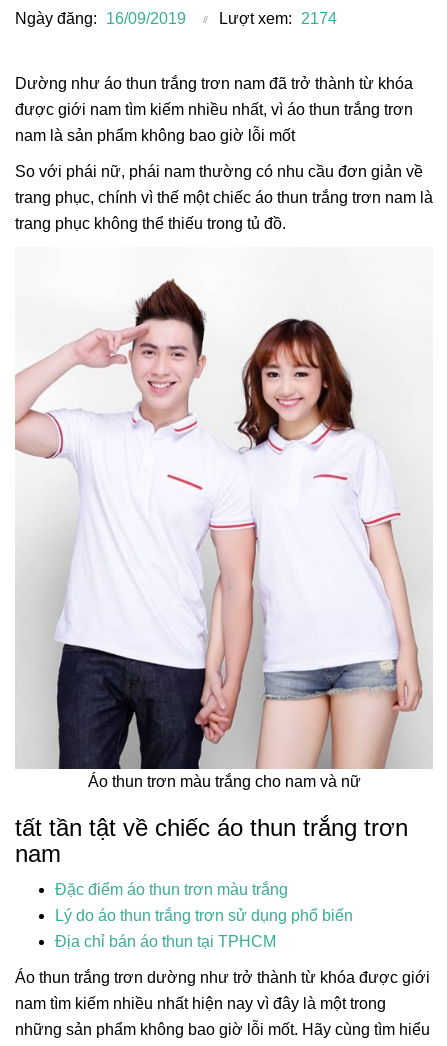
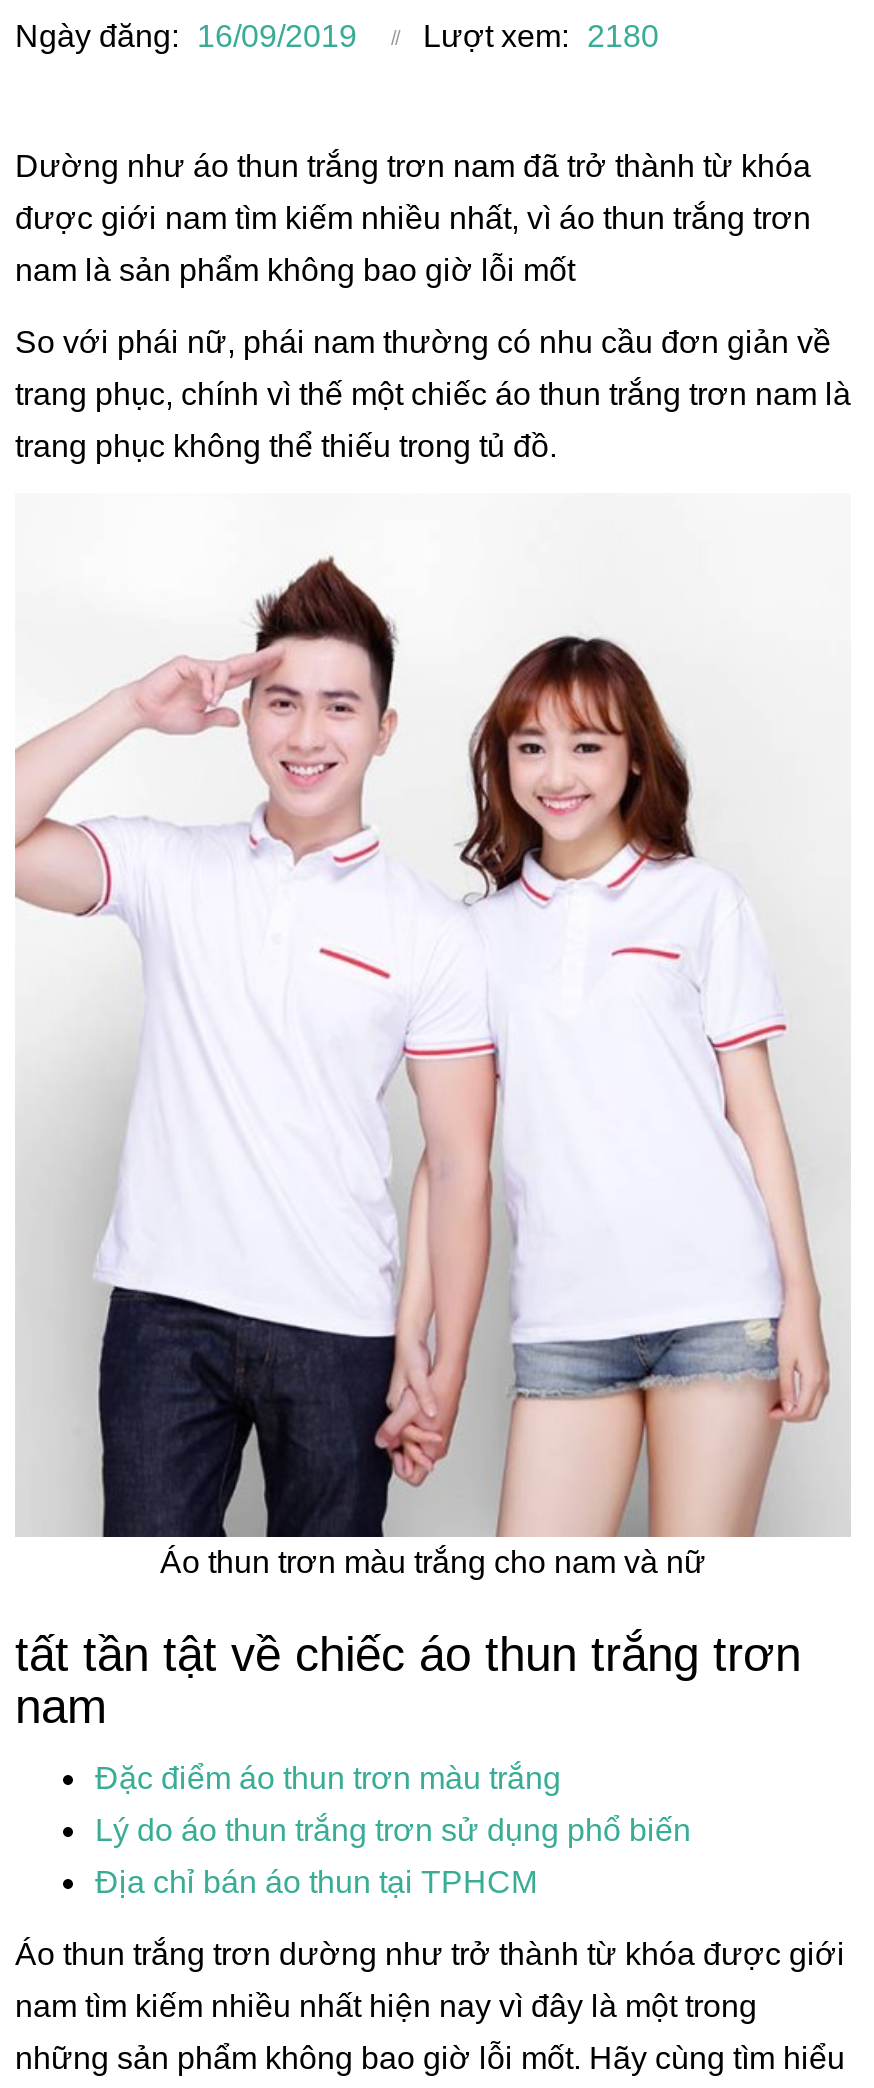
- Ngày đăng: 16/09/2019 Lượt xem: 2174
+ Ngày đăng: 16/09/2019 Lượt xem: 2180
